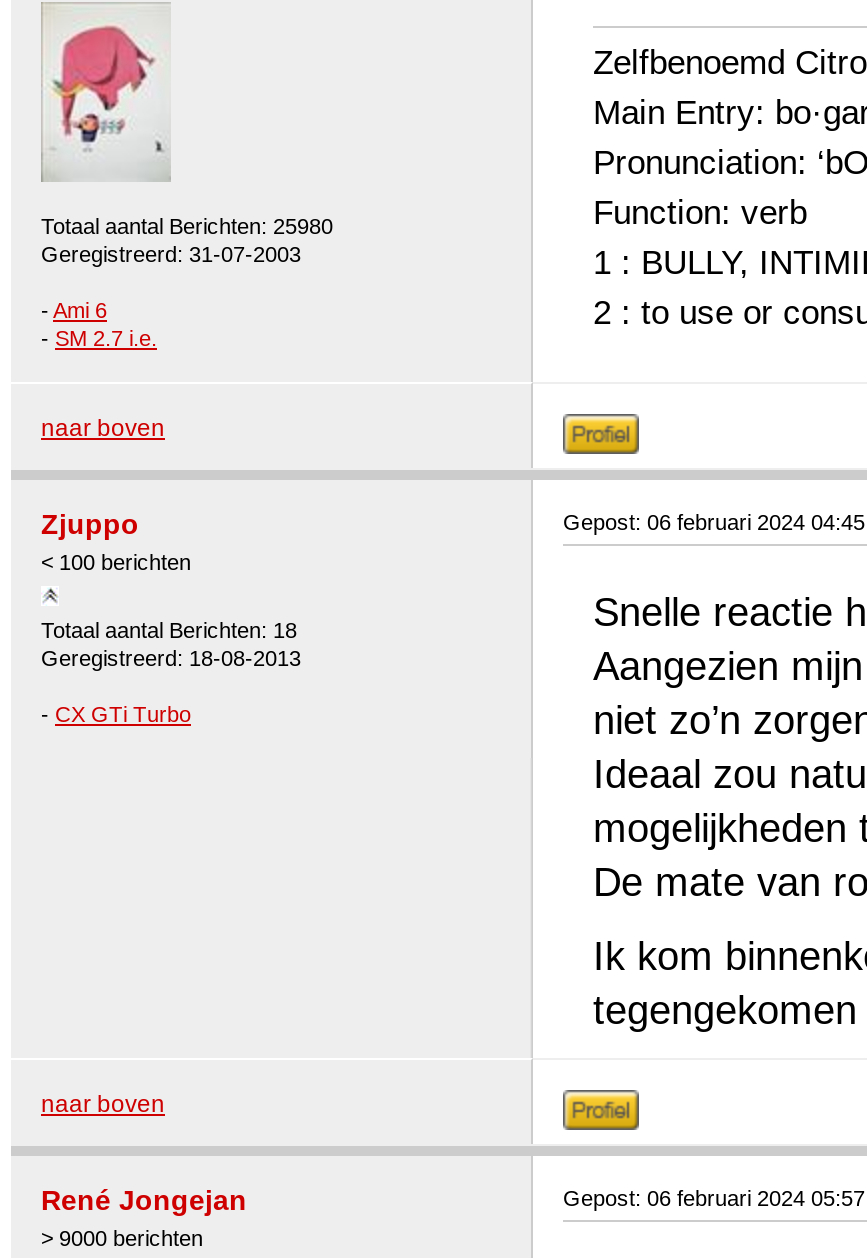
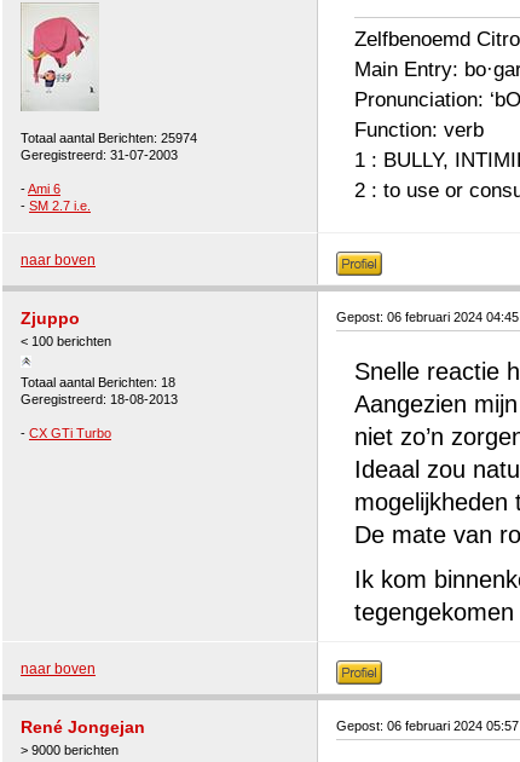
- Totaal aantal Berichten: 25980
+ Totaal aantal Berichten: 25974
